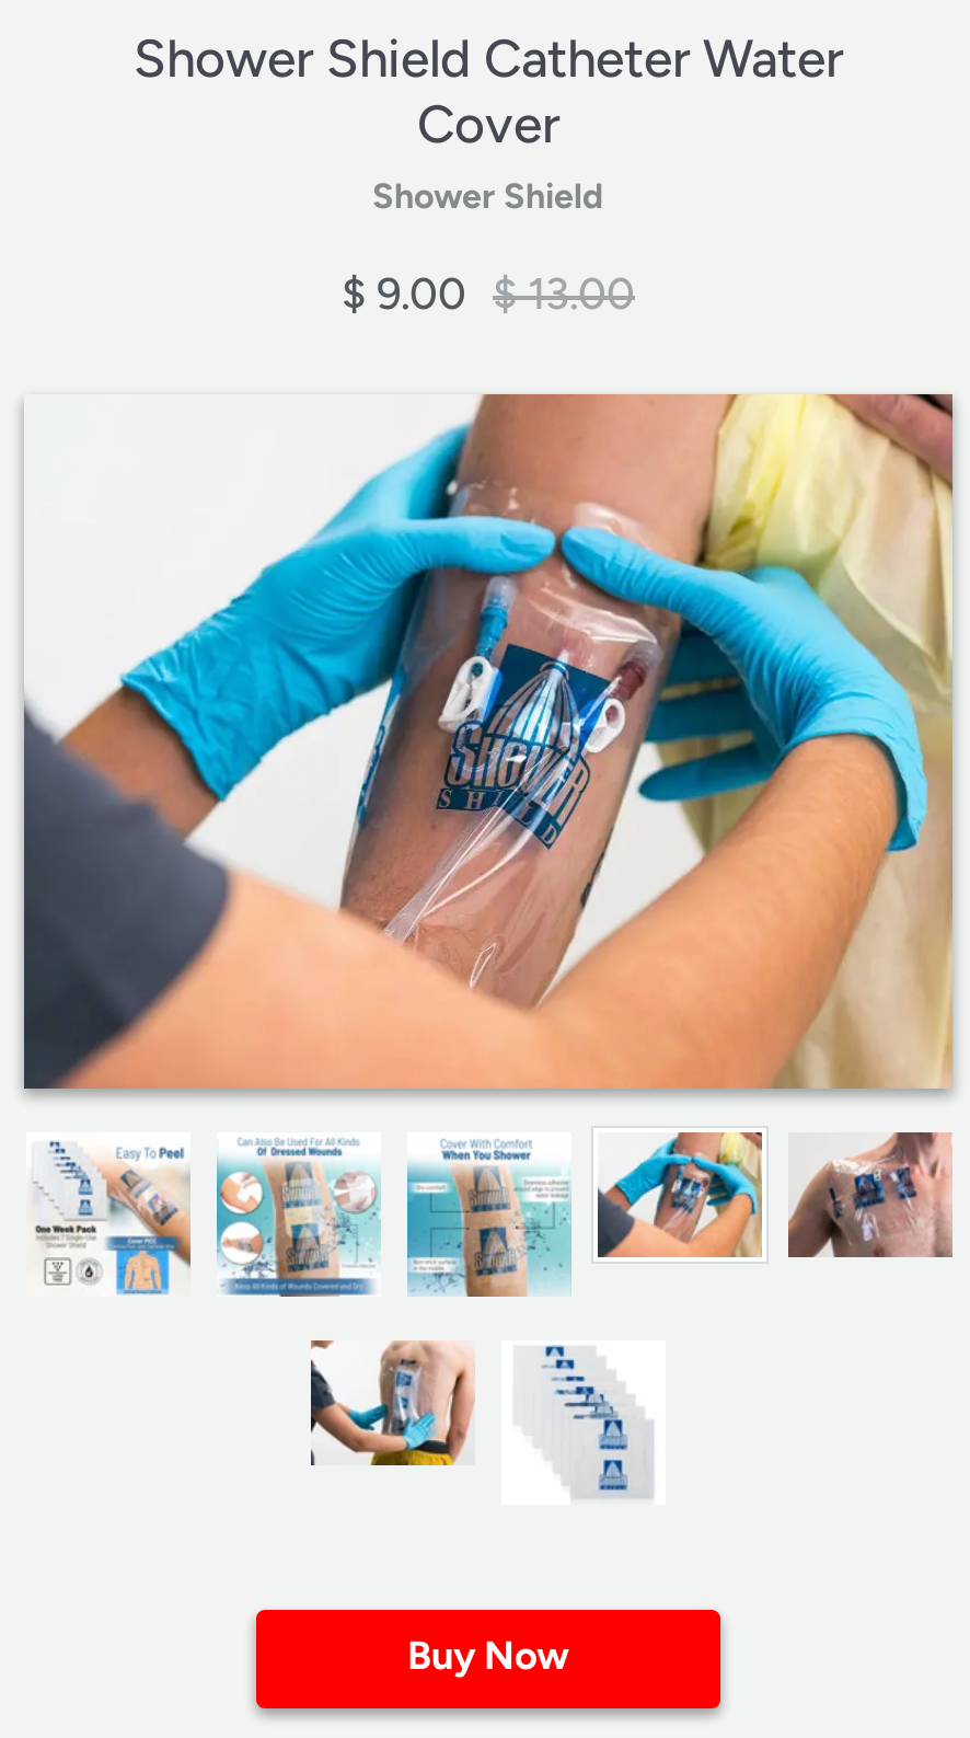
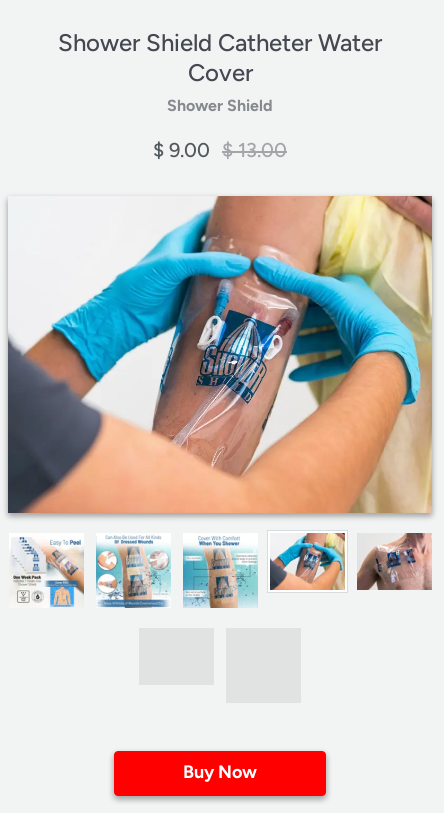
- [image]

- [image]
